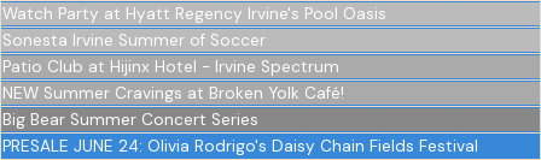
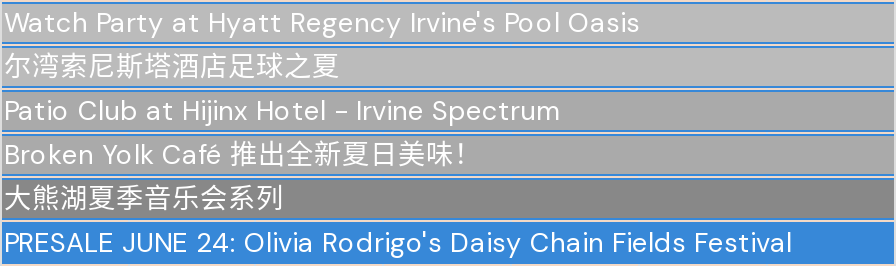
- Sonesta Irvine Summer of Soccer
+ 尔湾索尼斯塔酒店足球之夏

- NEW Summer Cravings at Broken Yolk Café!
- Big Bear Summer Concert Series
+ Broken Yolk Café 推出全新夏日美味！
+ 大熊湖夏季音乐会系列
